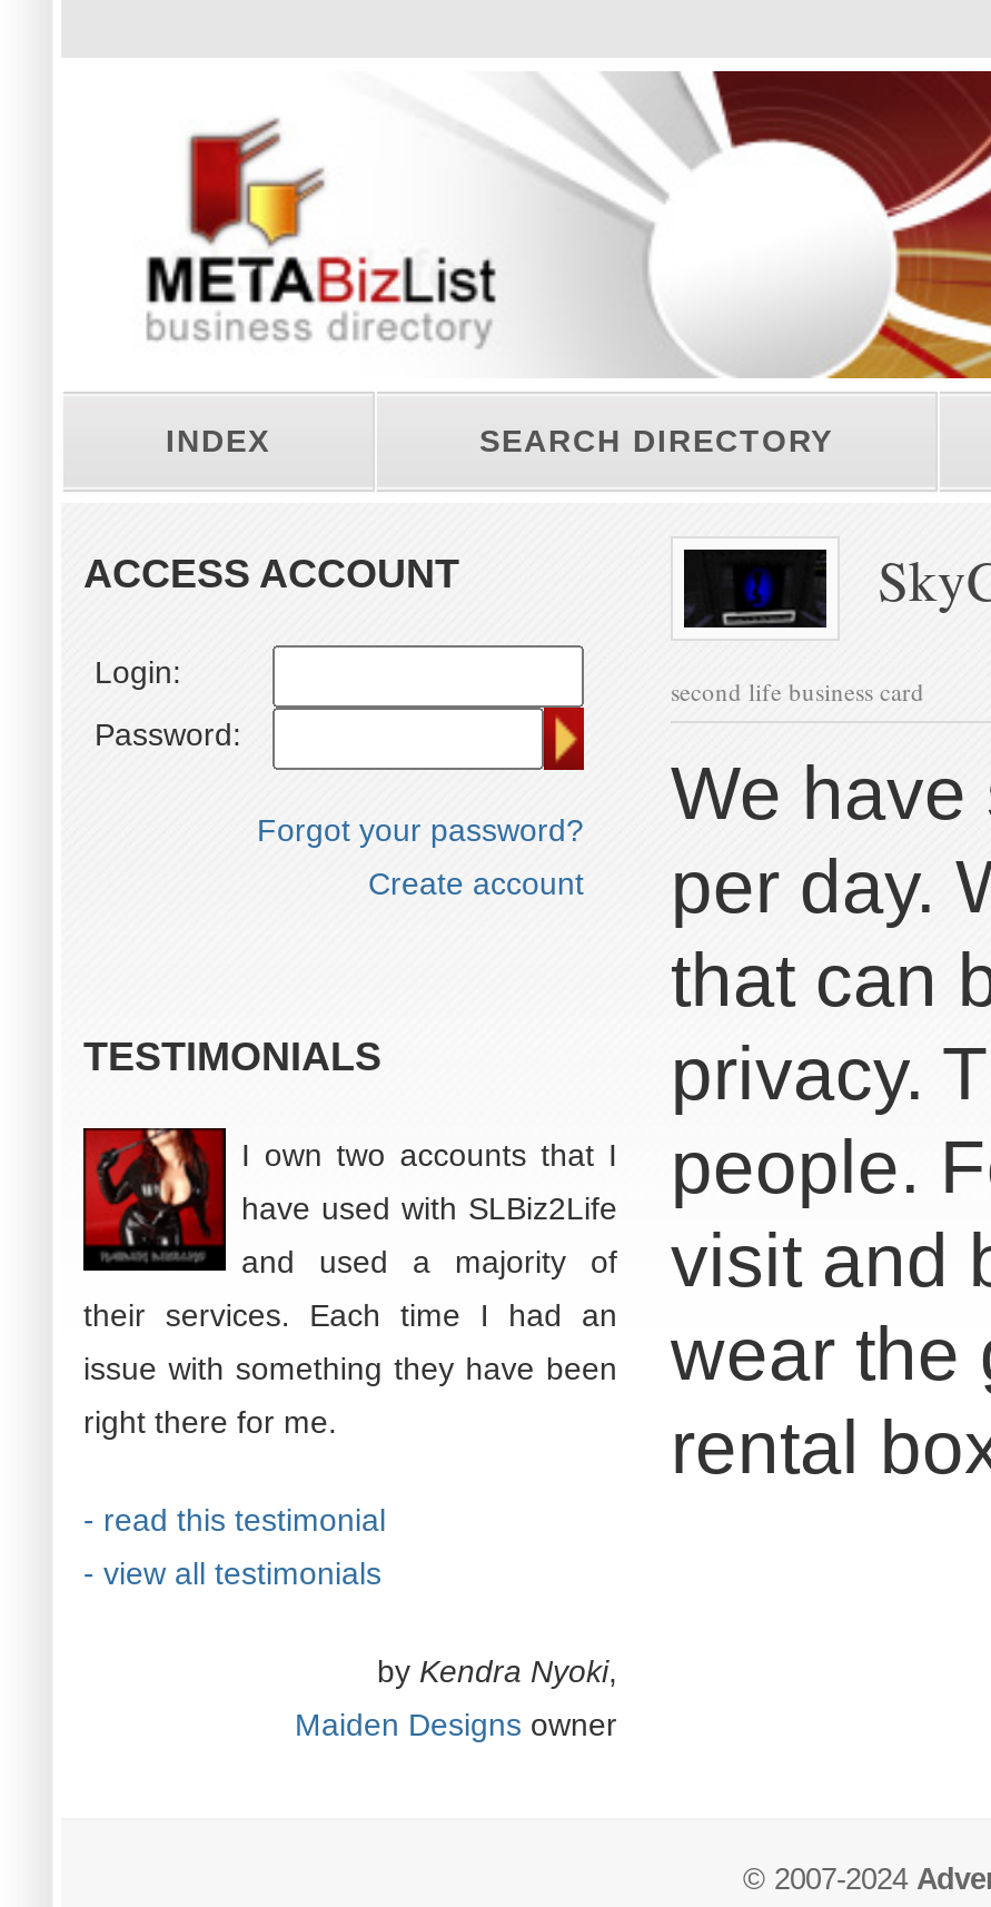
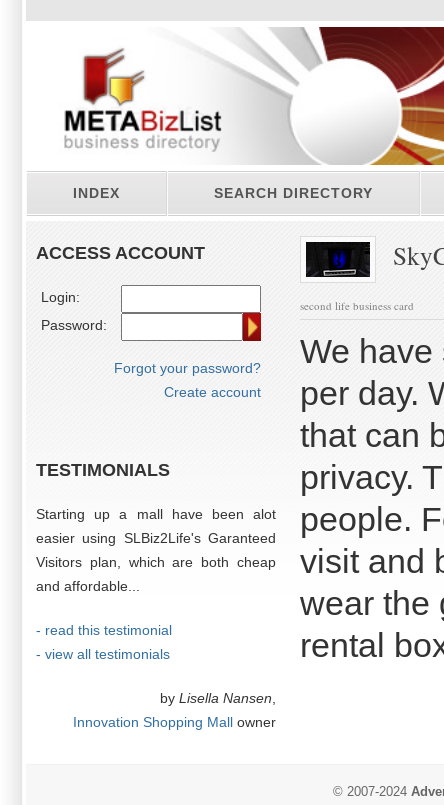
- I own two accounts that I
- have used with SLBiz2Life
- and used a majority of
- their services. Each time I had an
- issue with something they have been
- right there for me.
+ Starting up a mall have been alot
+ easier using SLBiz2Life's Garanteed
+ Visitors plan, which are both cheap
+ and affordable...

- by Kendra Nyoki,
+ by Lisella Nansen,

- Maiden Designs owner
+ Innovation Shopping Mall owner
